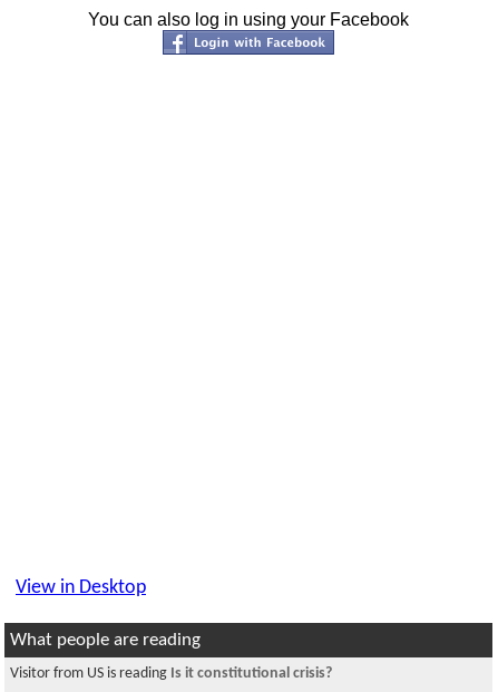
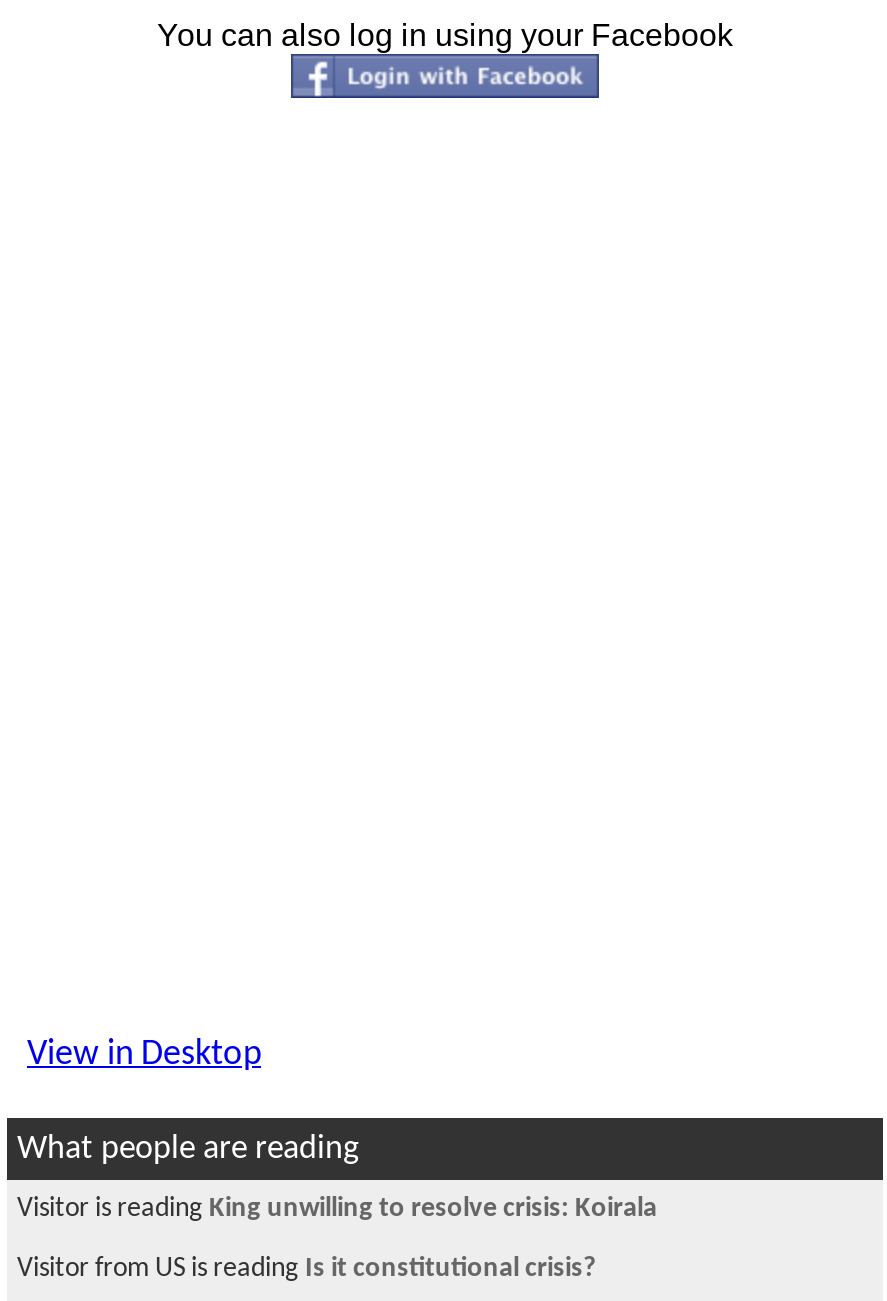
+ Visitor is reading King unwilling to resolve crisis: Koirala
